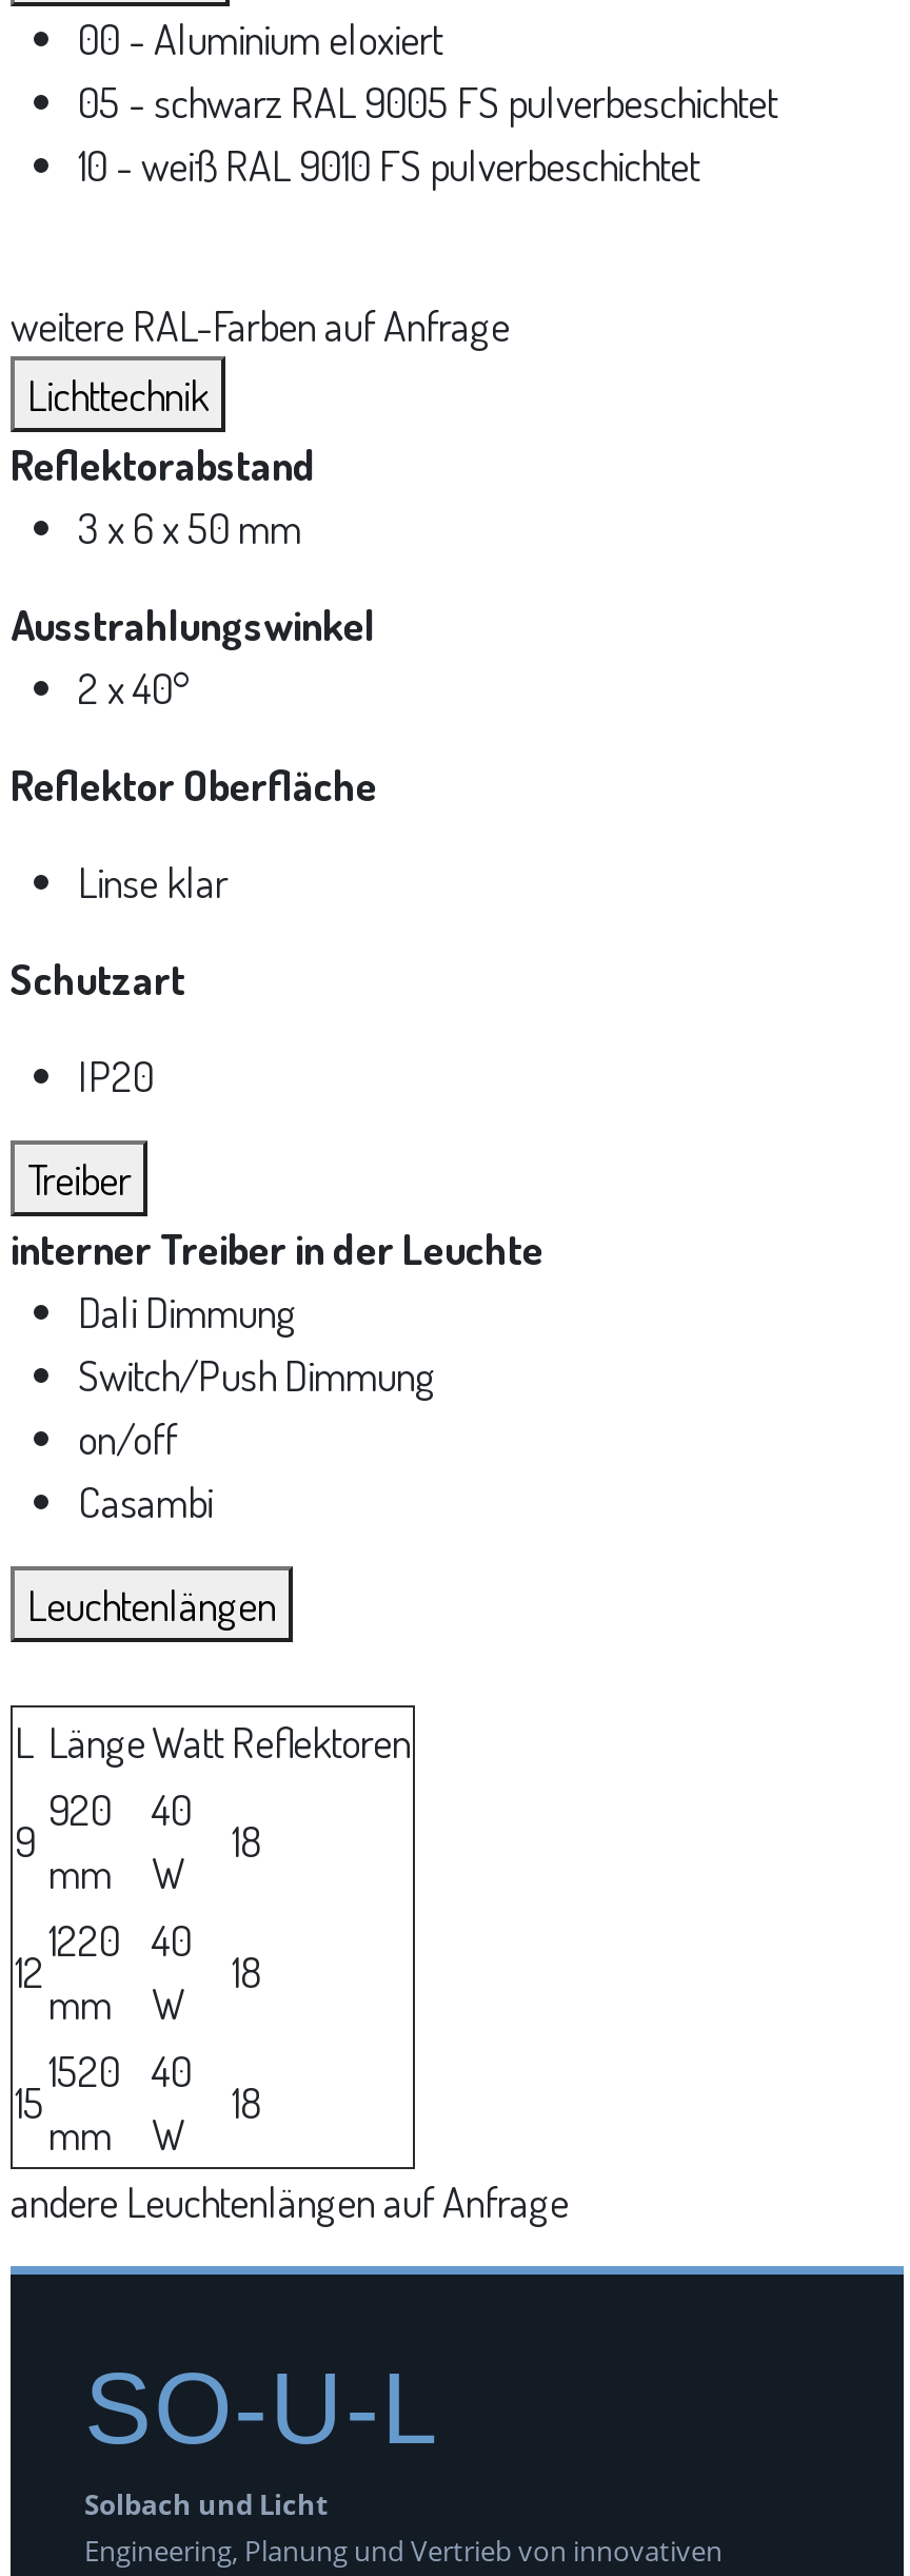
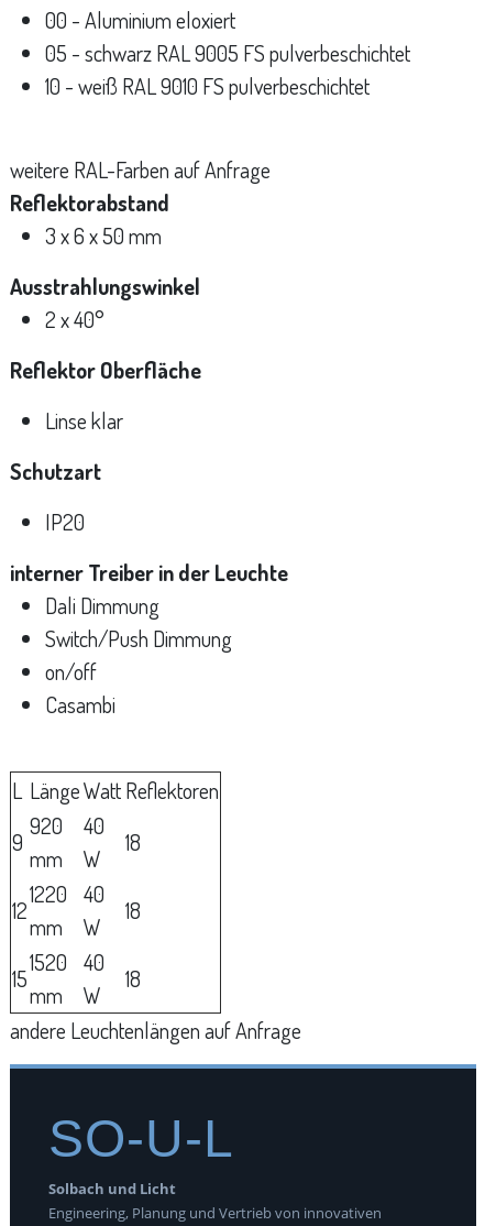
- Lichttechnik

- Treiber

- Leuchtenlängen
